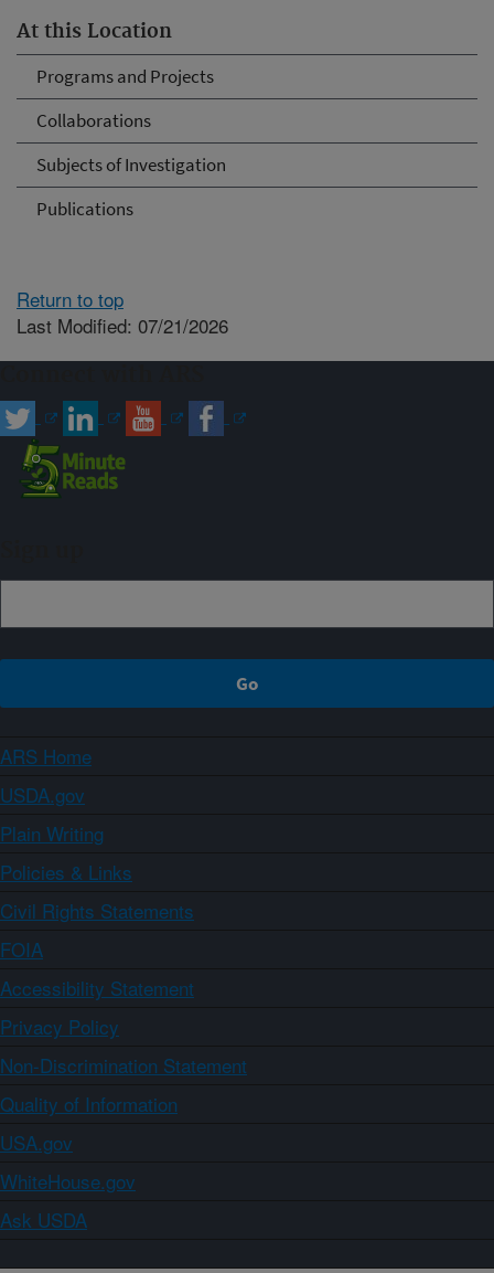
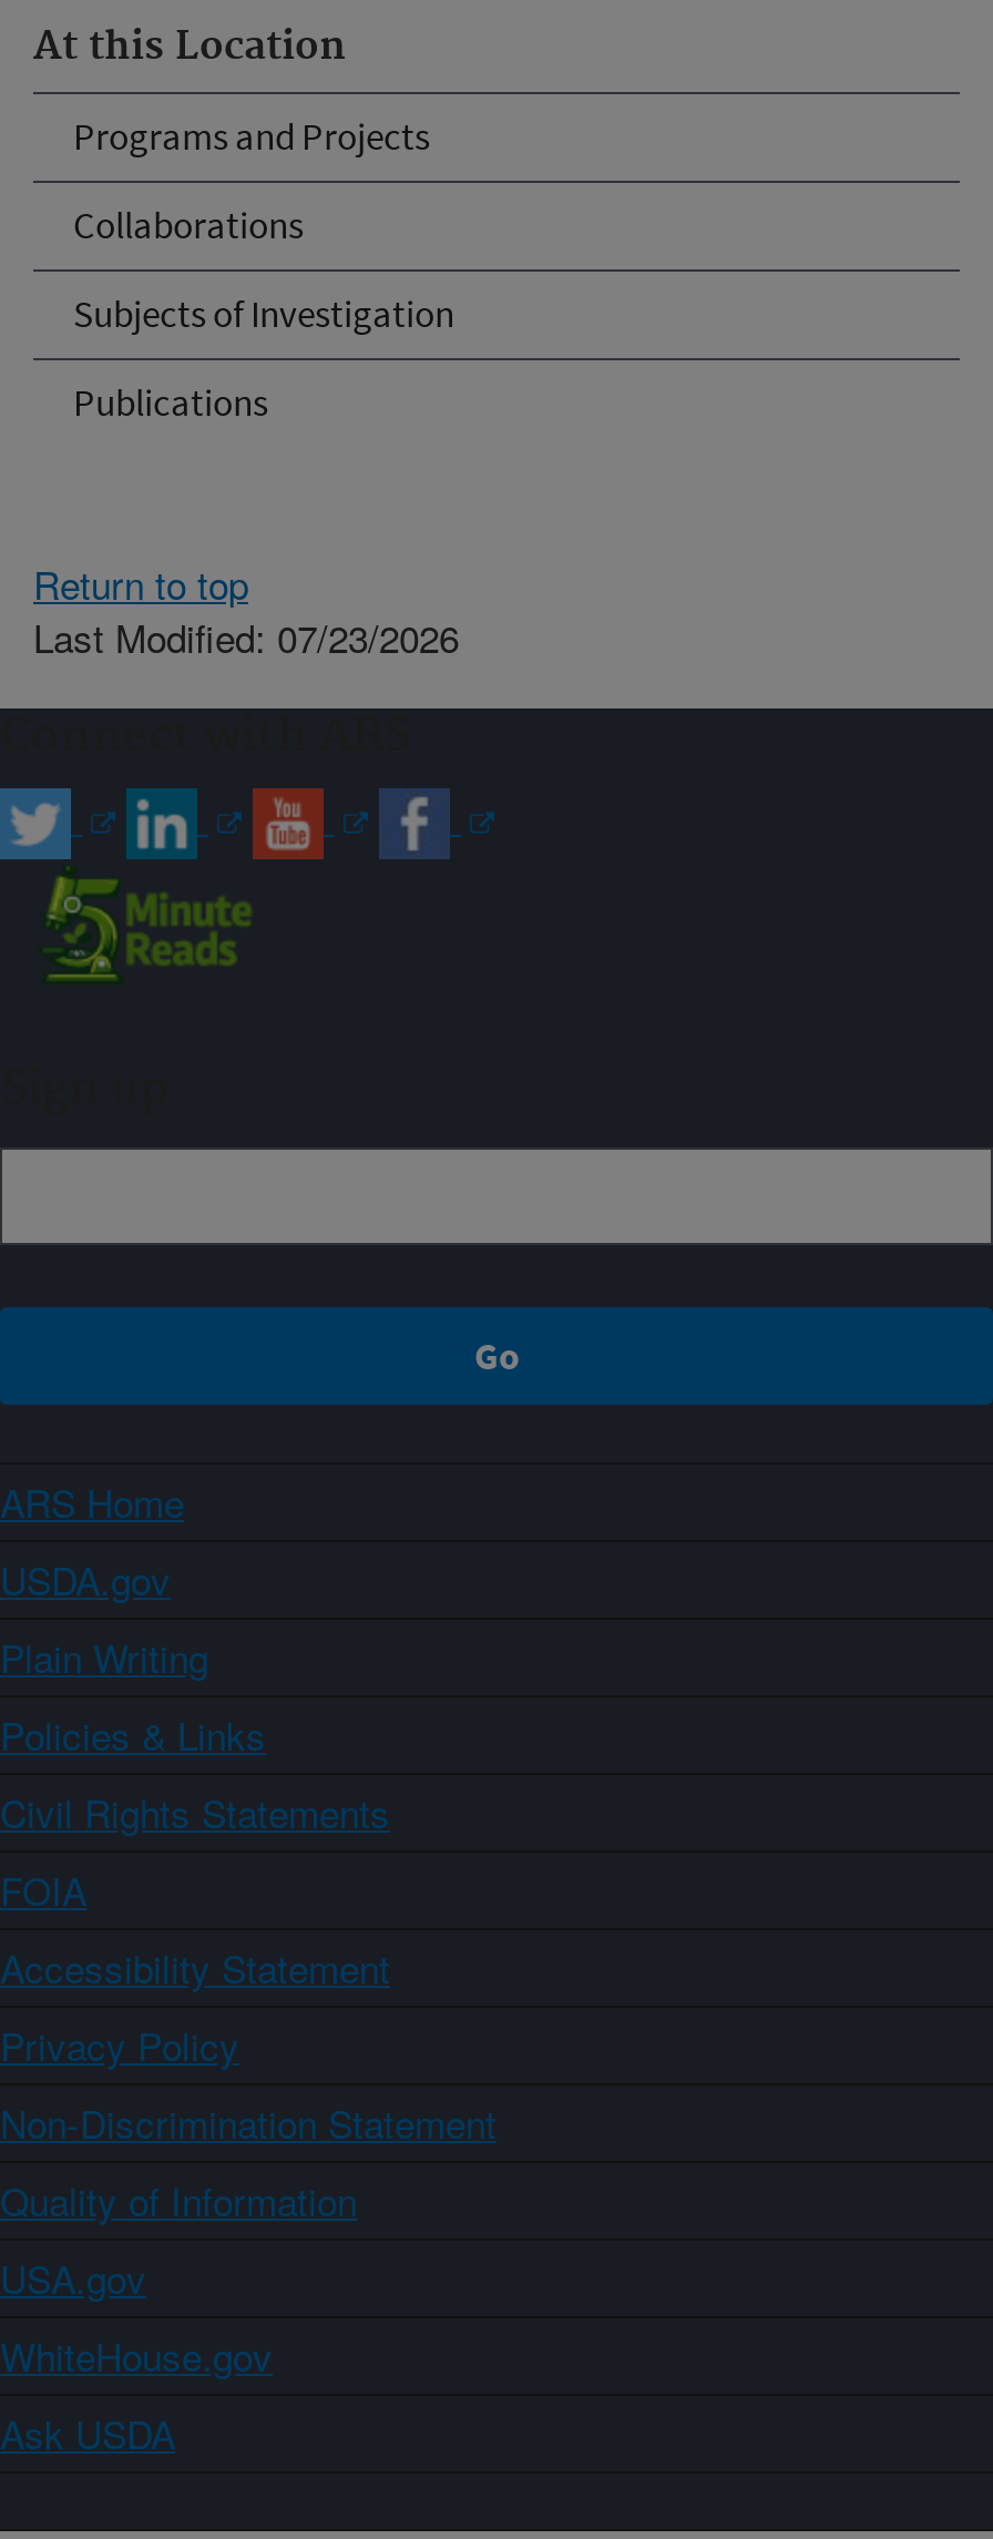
- Last Modified: 07/21/2026
+ Last Modified: 07/23/2026
